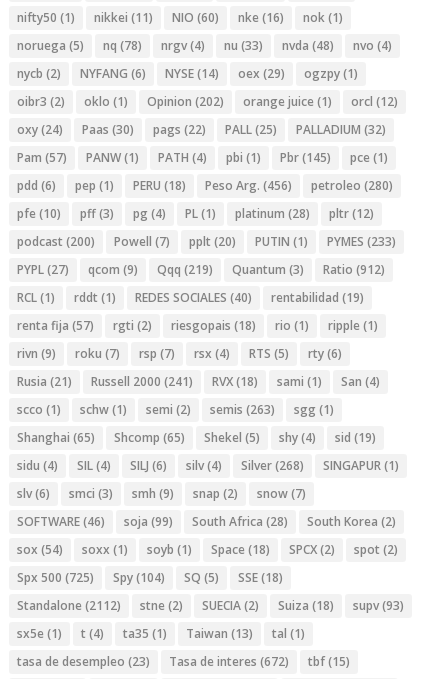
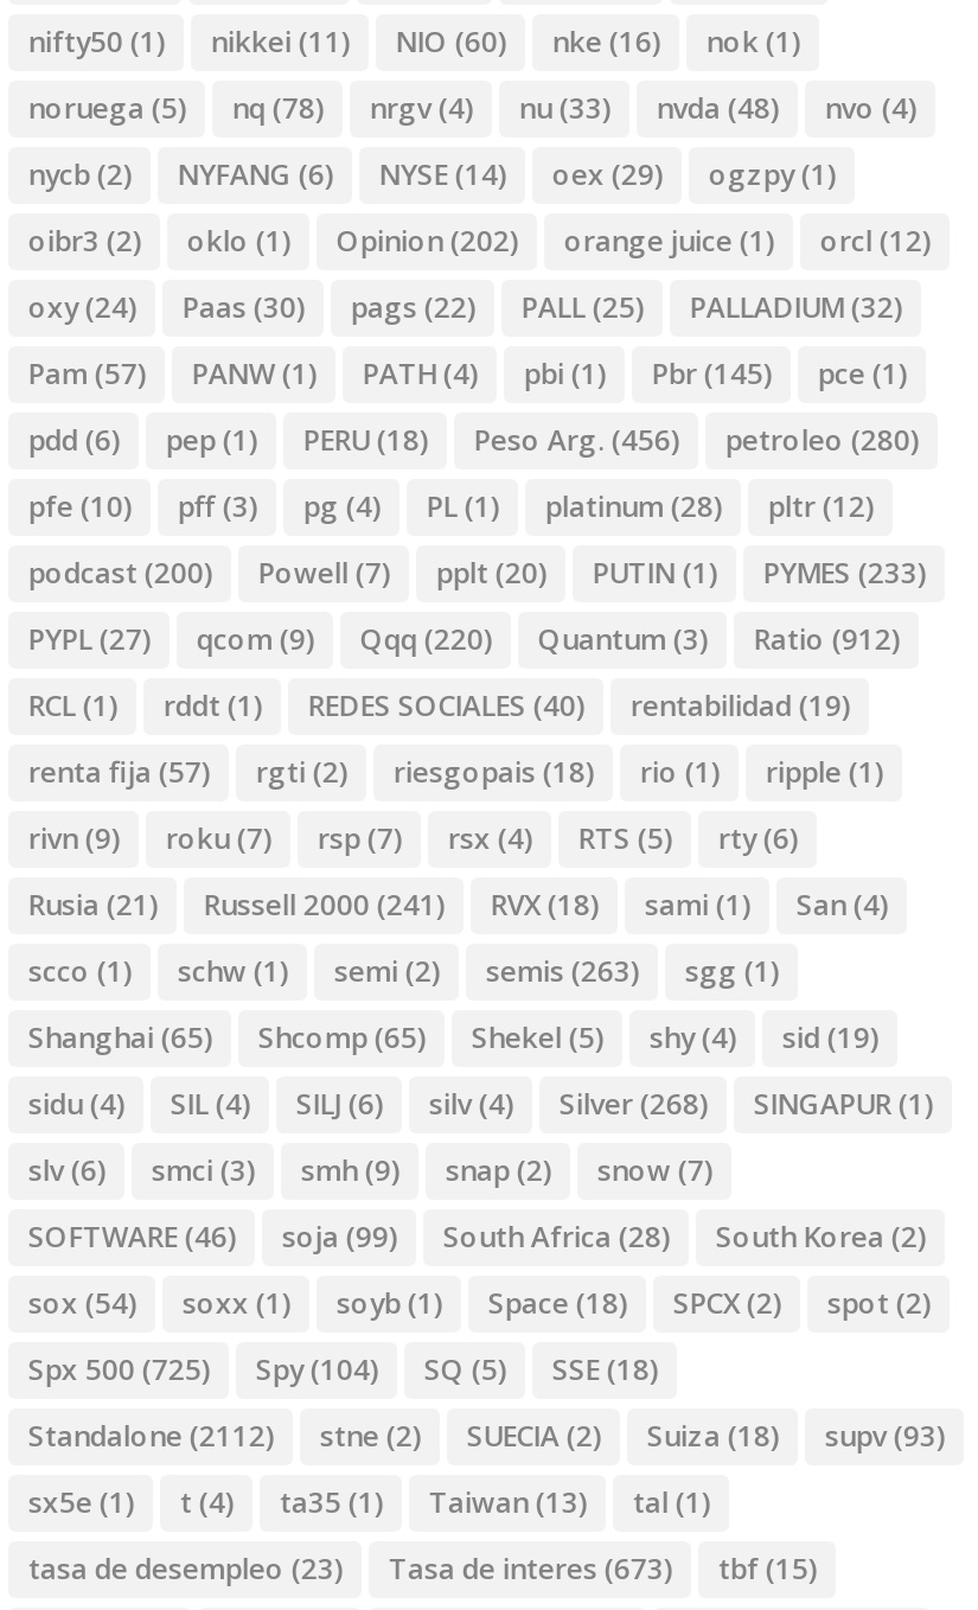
- PYPL (27) qcom (9) Qqq (219) Quantum (3) Ratio (912)
+ PYPL (27) qcom (9) Qqq (220) Quantum (3) Ratio (912)

- Tasa de interes (672)
+ Tasa de interes (673)
